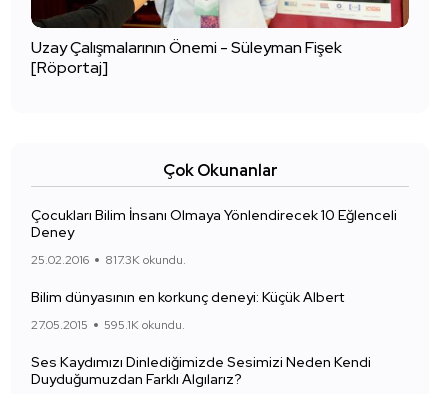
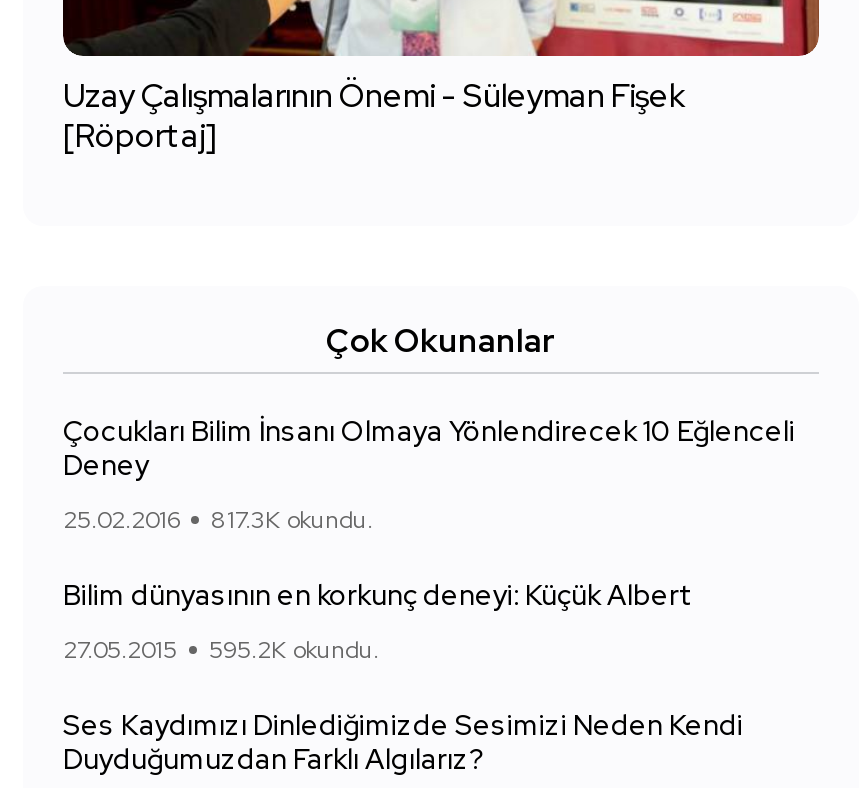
- 27.05.2015 595.1K okundu.
+ 27.05.2015 595.2K okundu.
